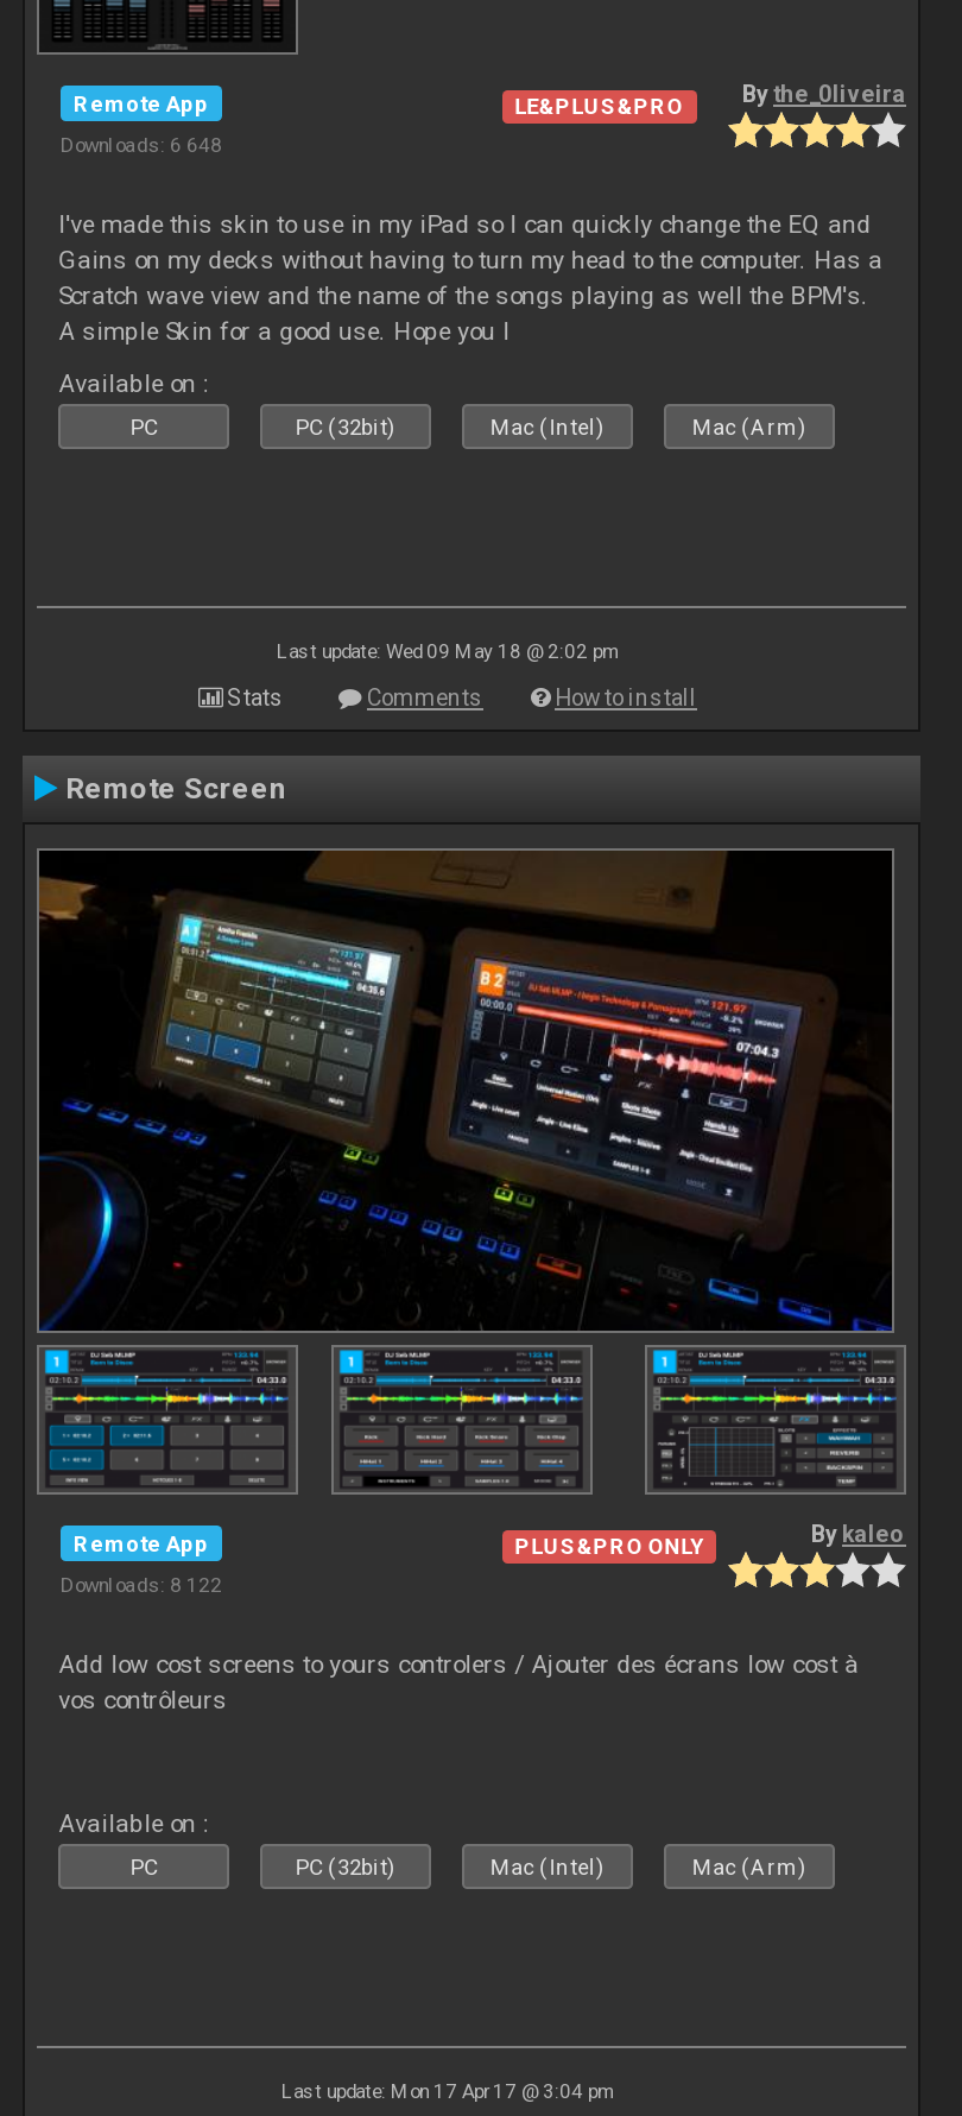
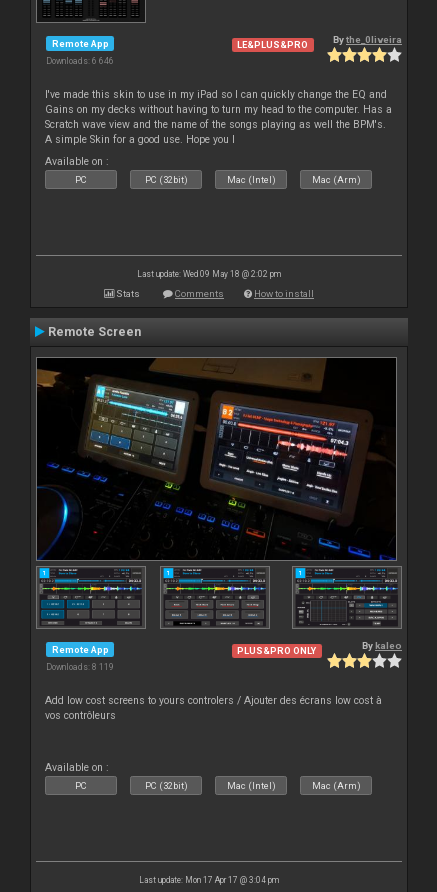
- Downloads: 6 648
+ Downloads: 6 646

- Downloads: 8 122
+ Downloads: 8 119
